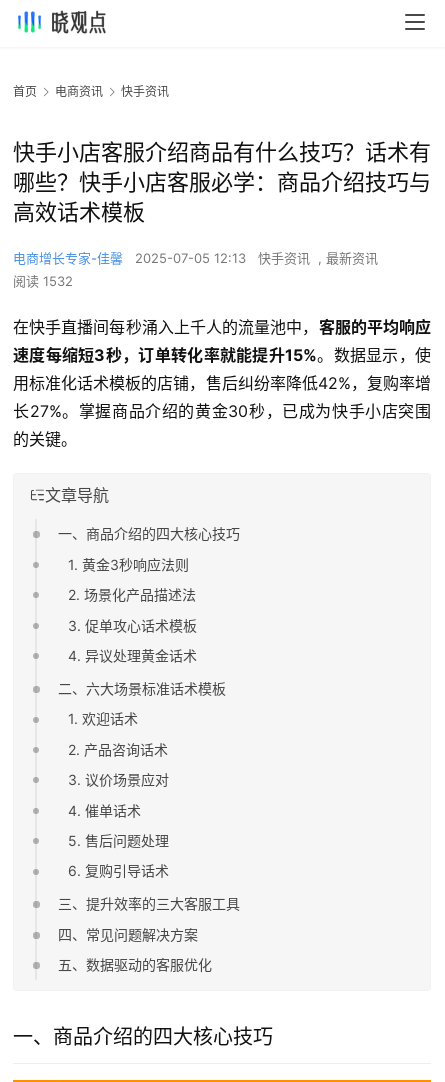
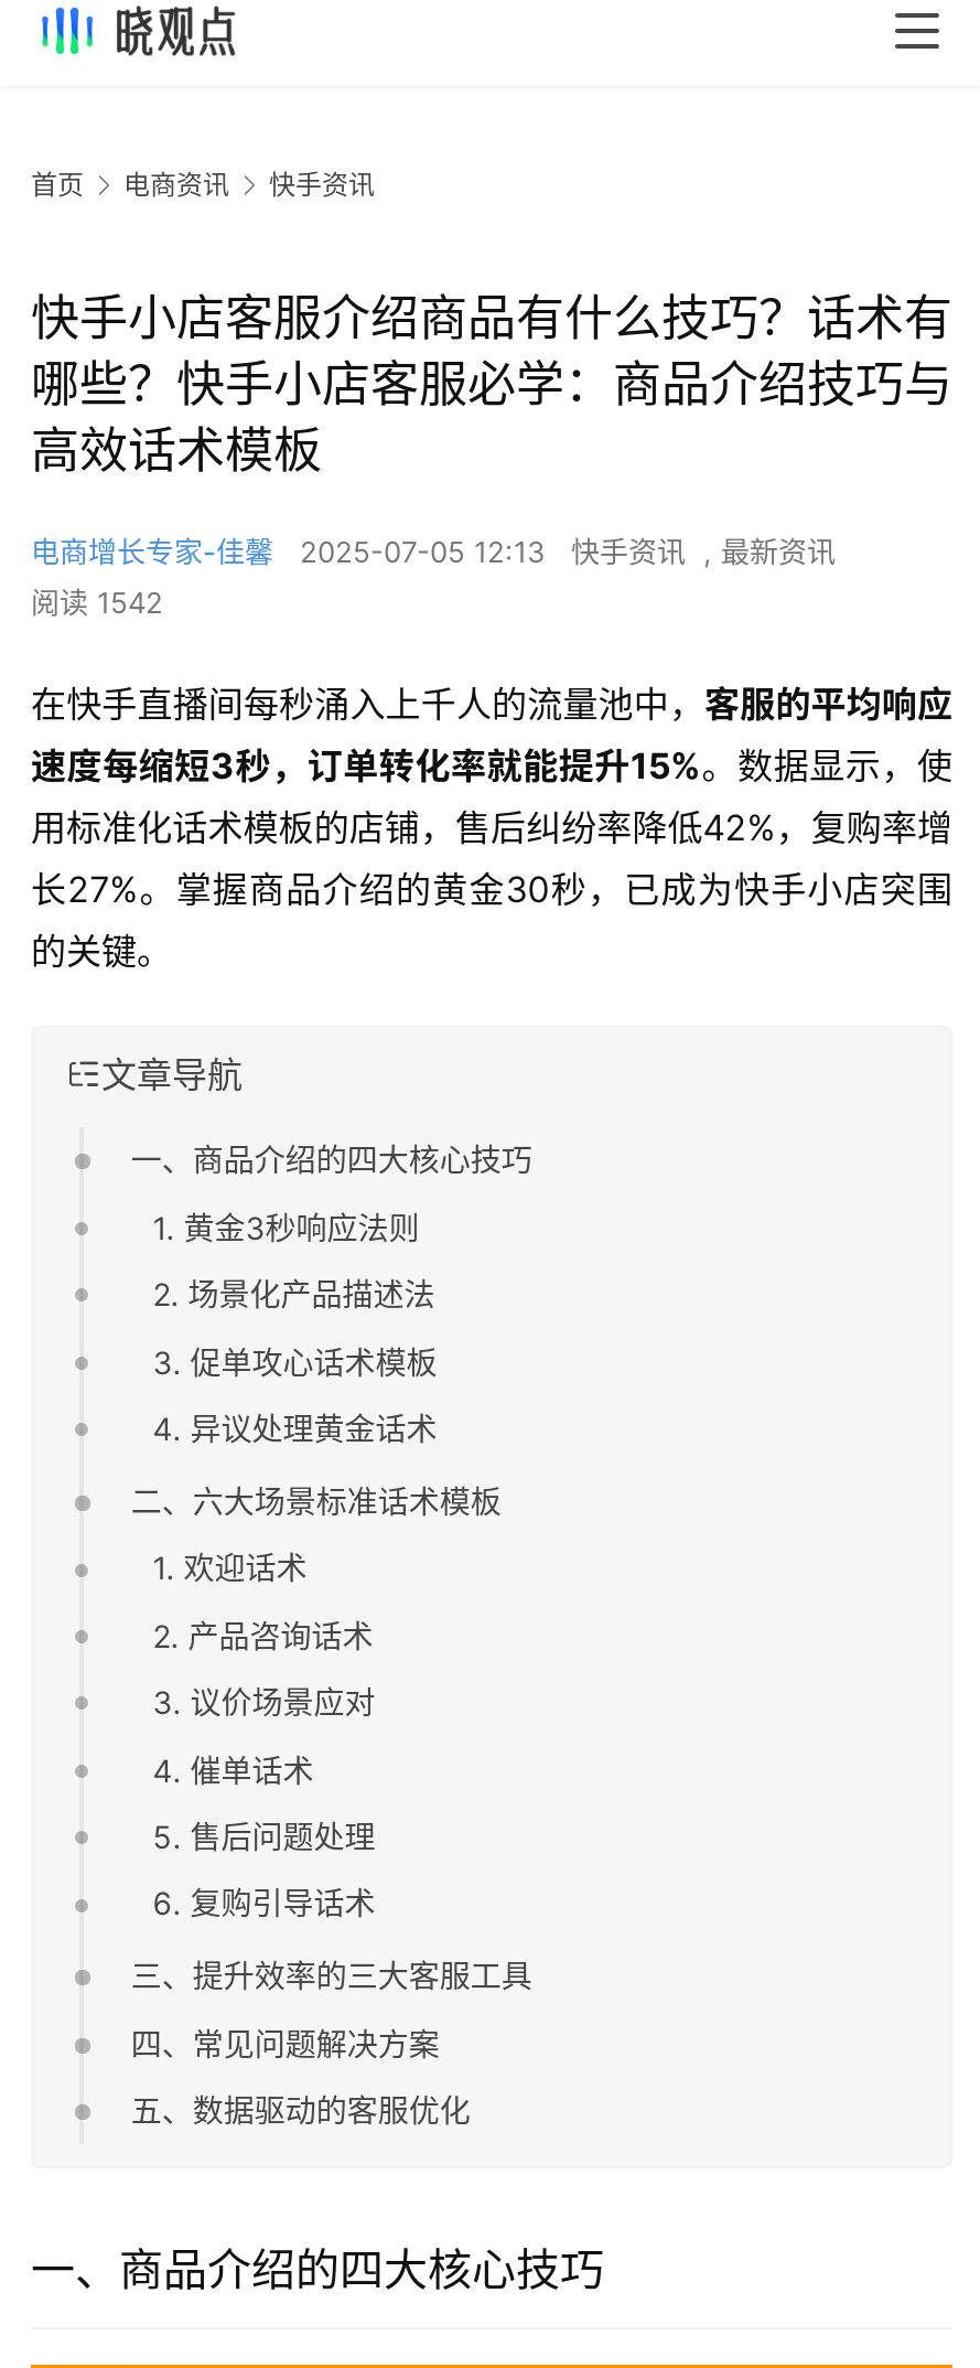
- 阅读 1532
+ 阅读 1542
